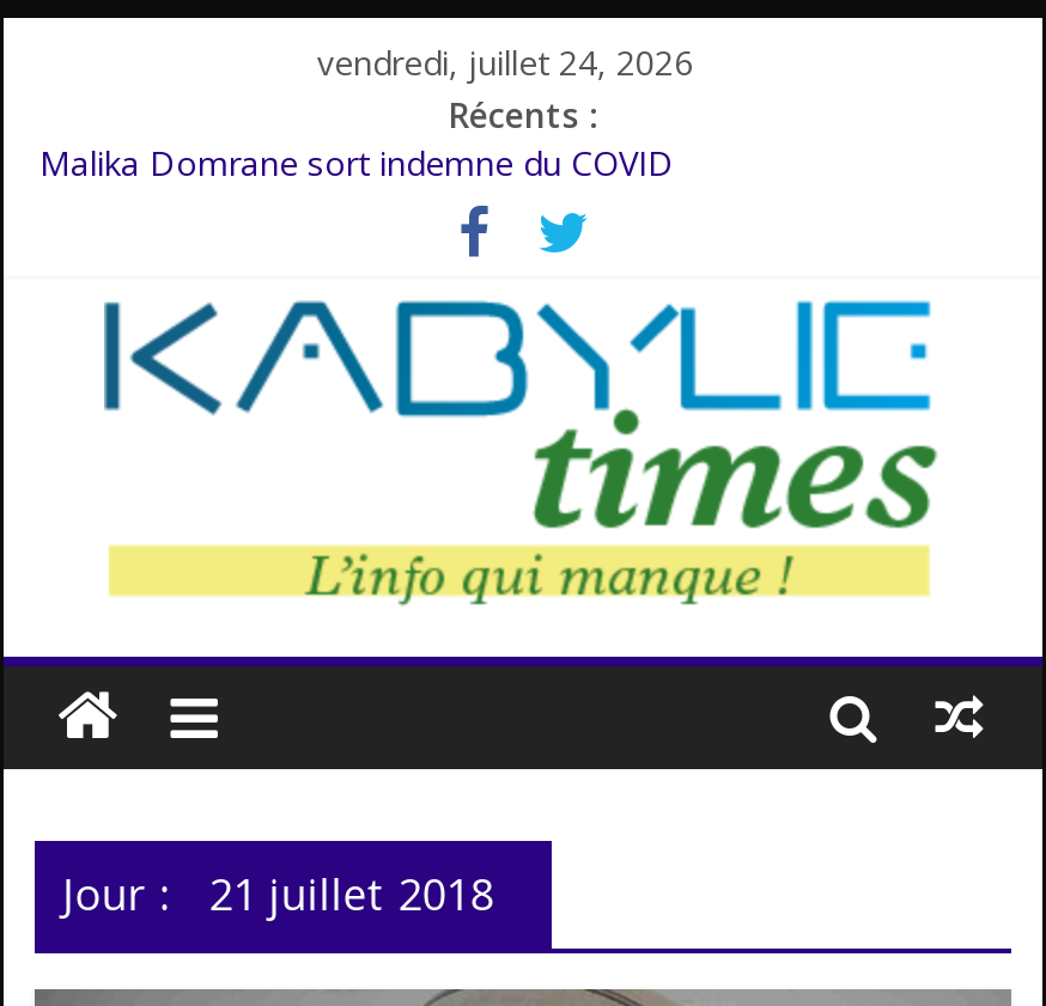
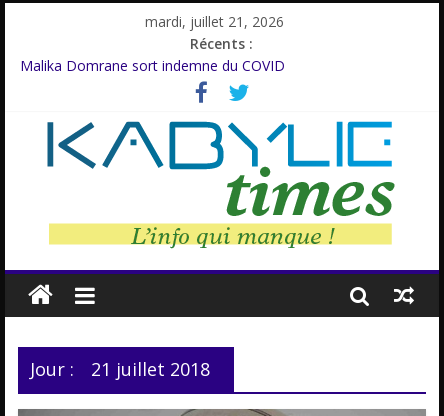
- vendredi, juillet 24, 2026
+ mardi, juillet 21, 2026
